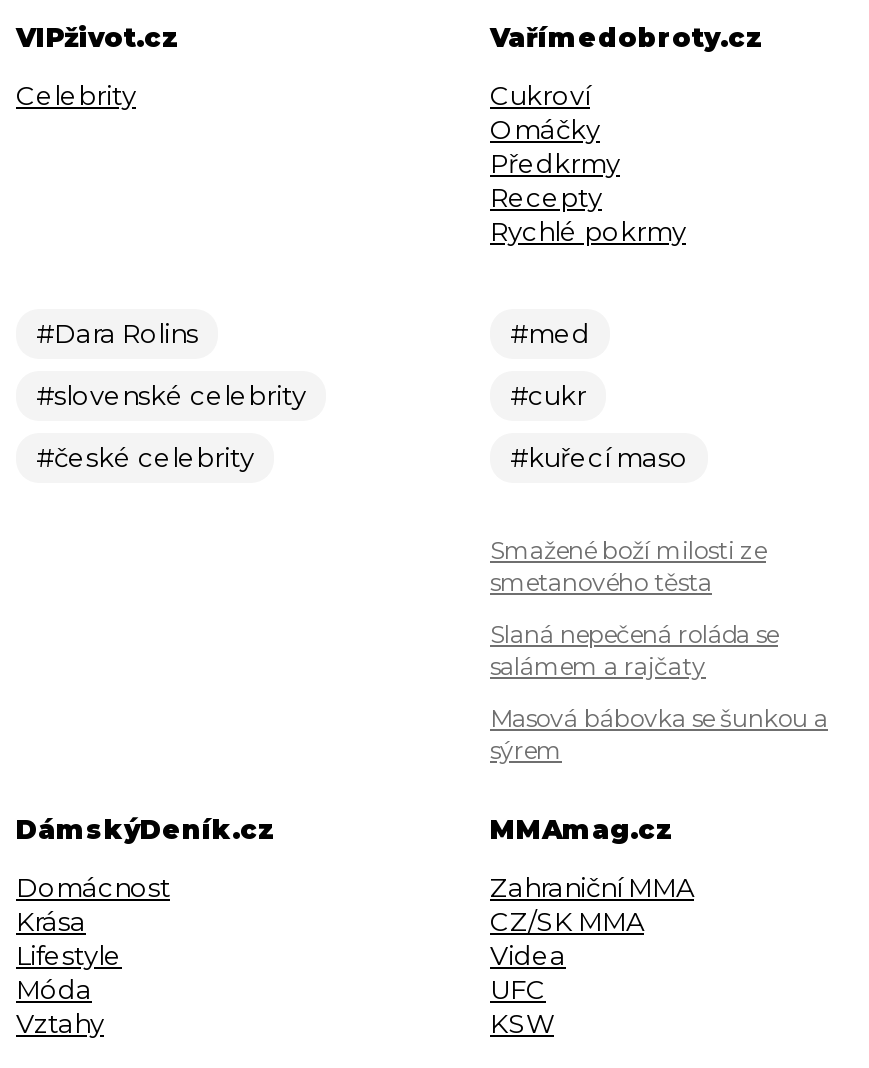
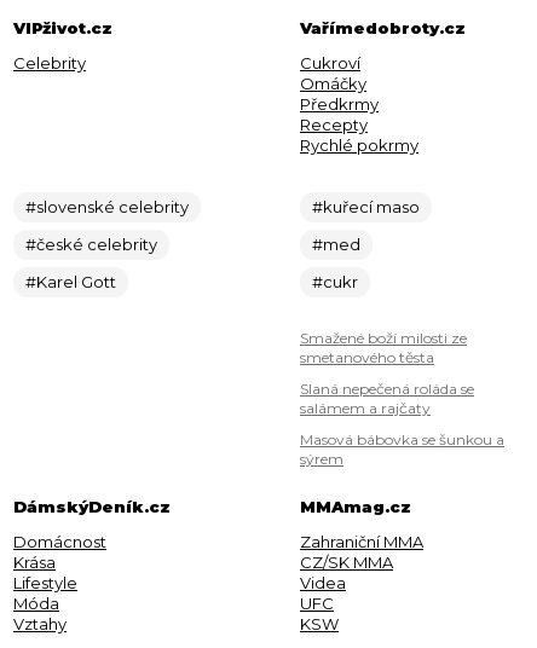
- #Dara Rolins

moved down: #med | #cukr

moved up: #slovenské celebrity | #české celebrity

+ #Karel Gott

moved up: #kuřecí maso
